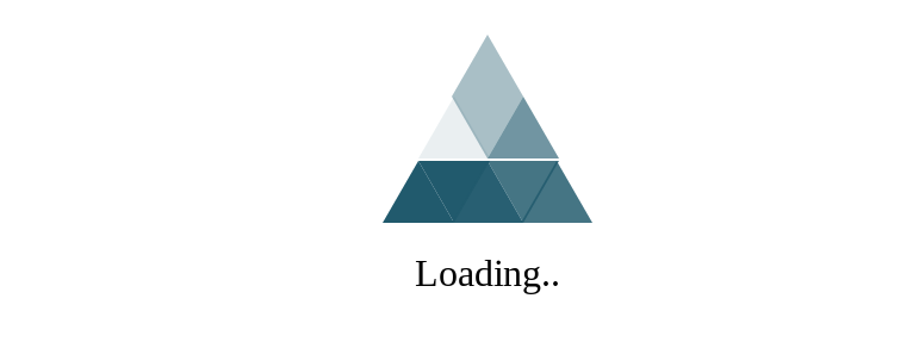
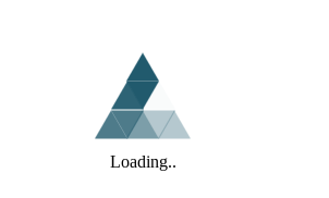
- [image]
+ [image]
